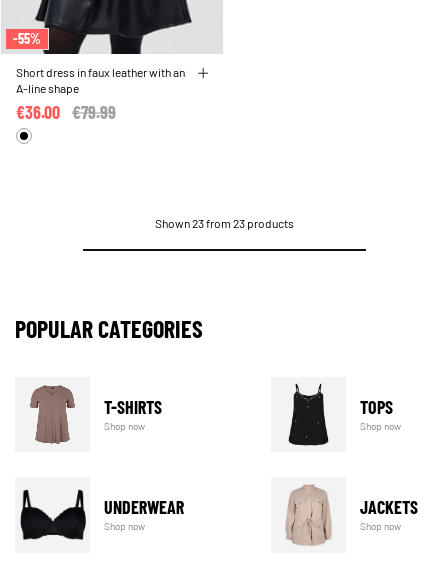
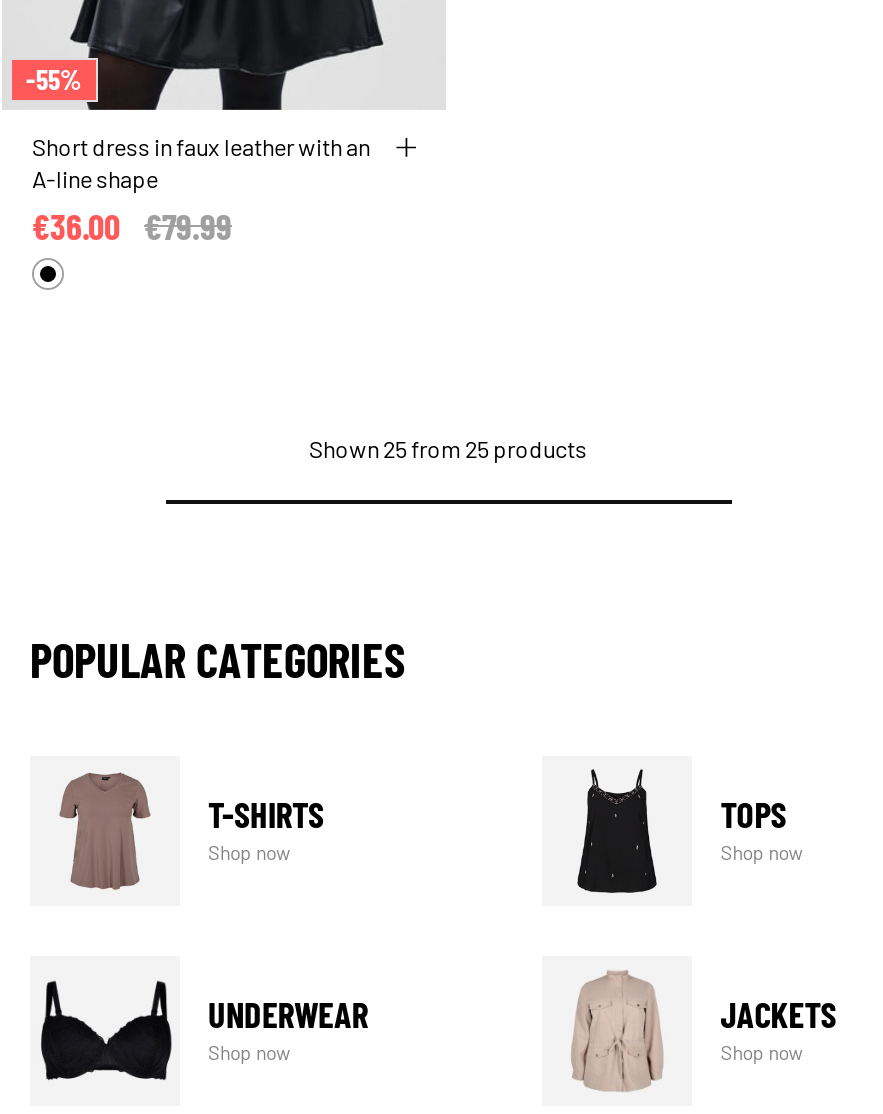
- Shown 23 from 23 products
+ Shown 25 from 25 products
